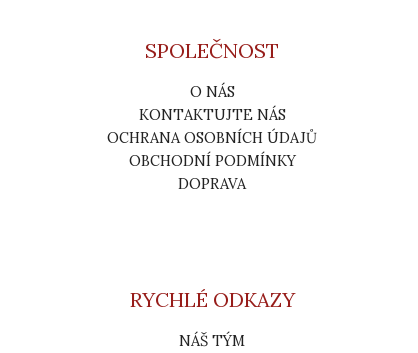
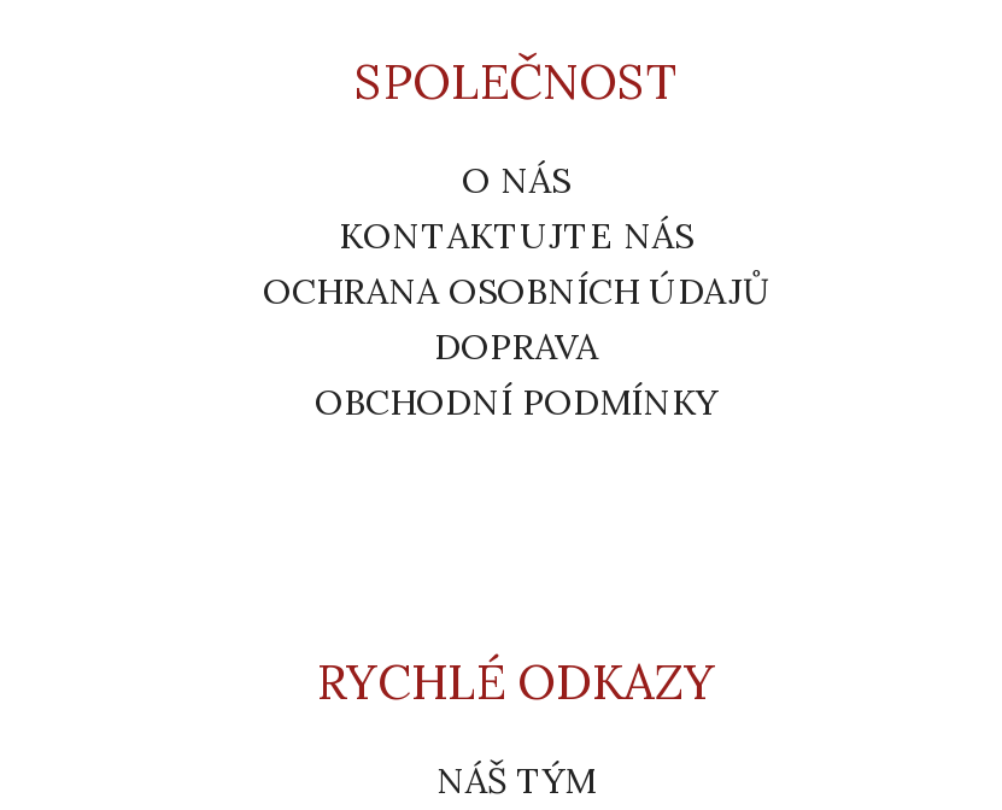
moved down: OBCHODNÍ PODMÍNKY

moved up: DOPRAVA
